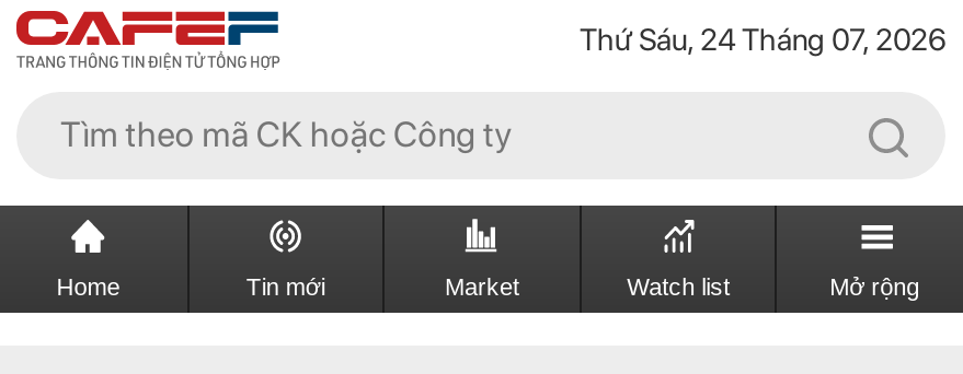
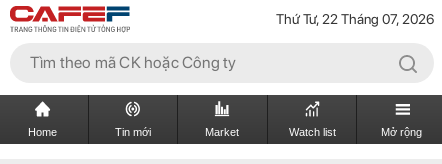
- Thứ Sáu, 24 Tháng 07, 2026
+ Thứ Tư, 22 Tháng 07, 2026
